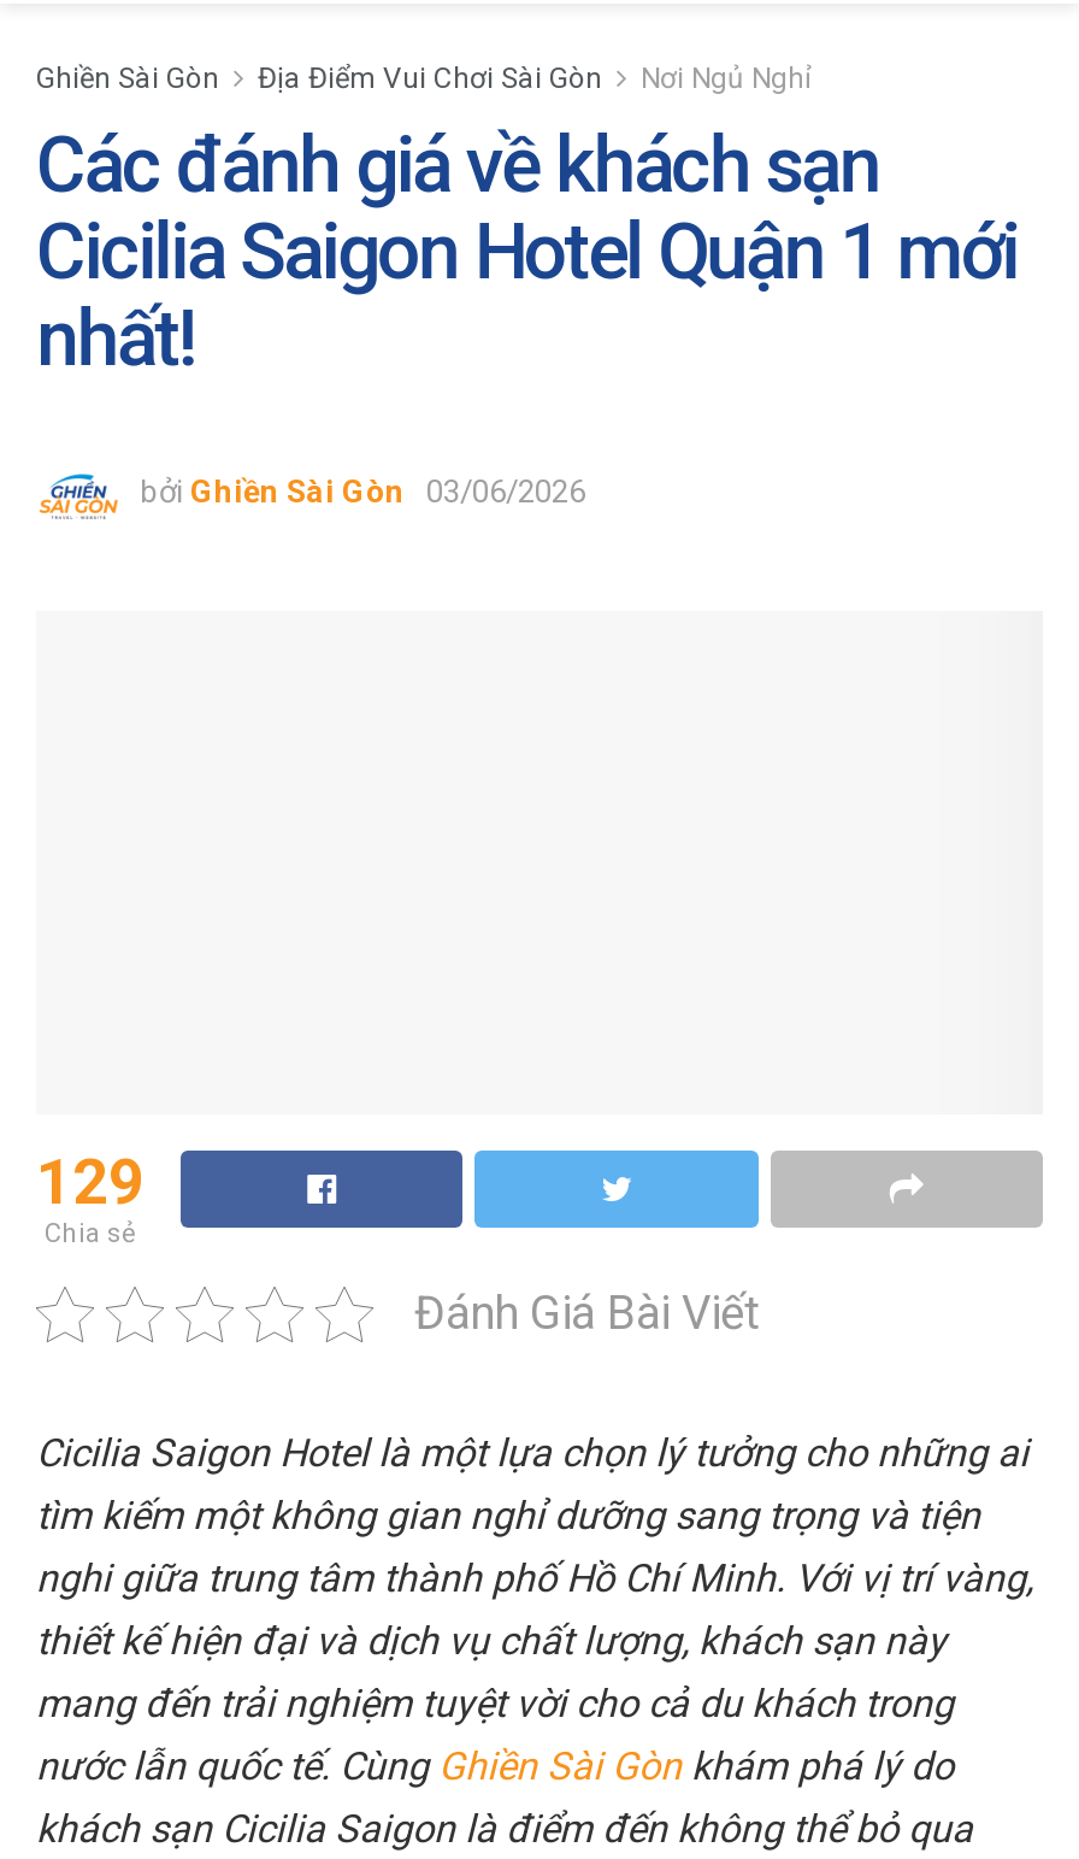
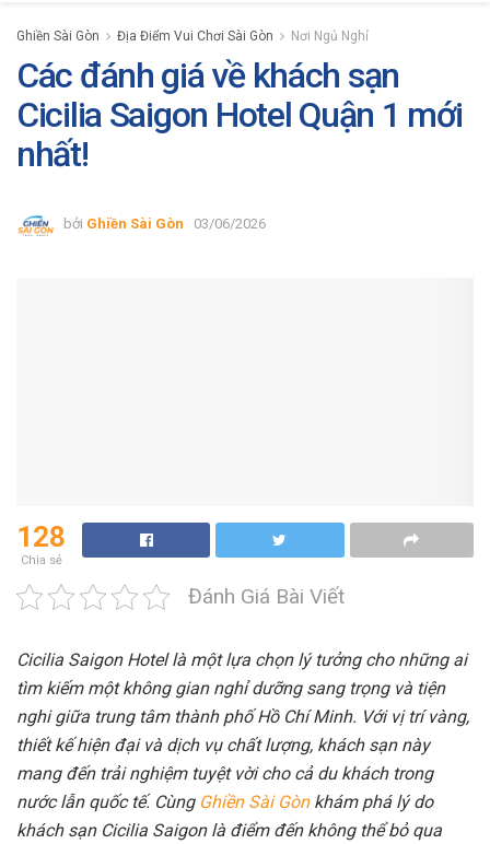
- 129
+ 128
